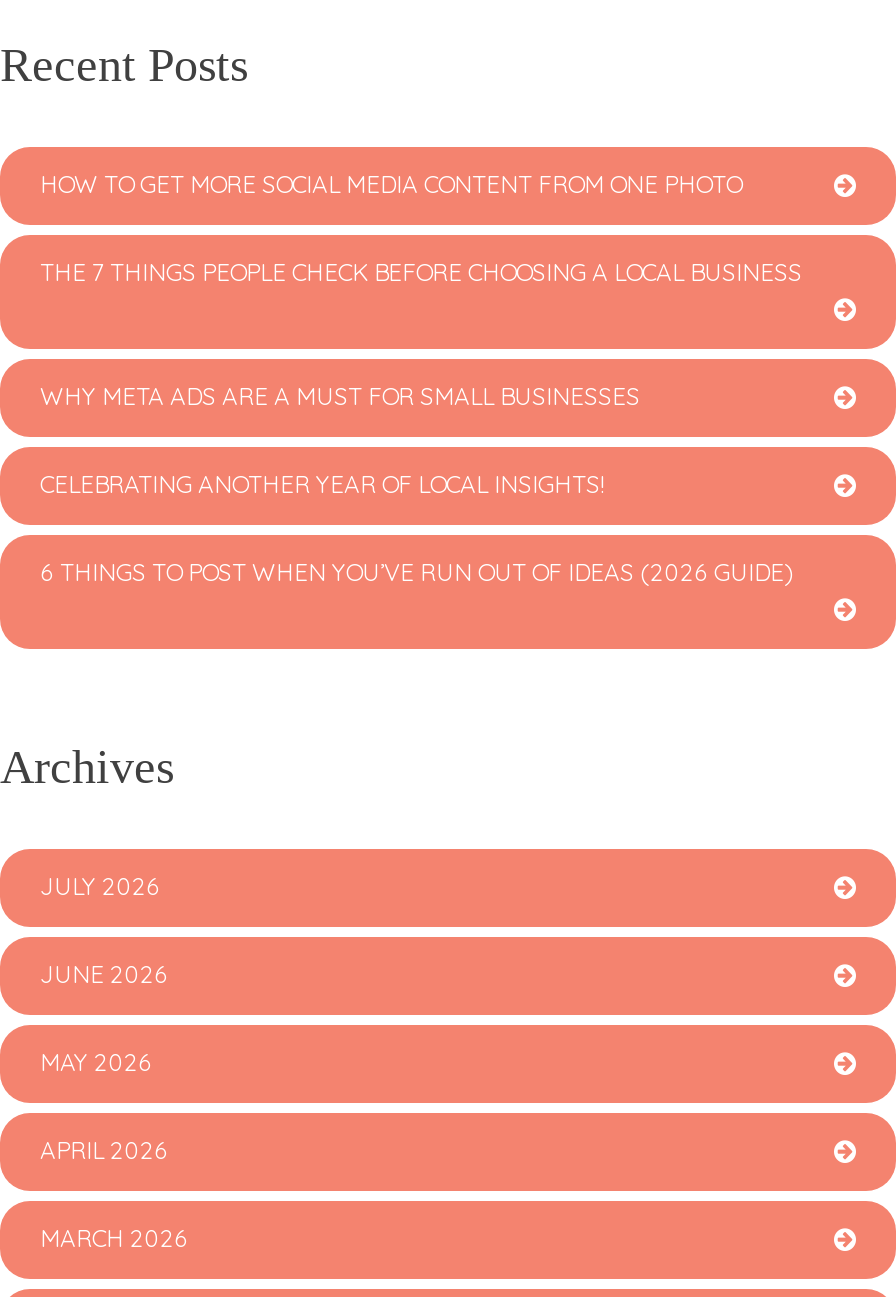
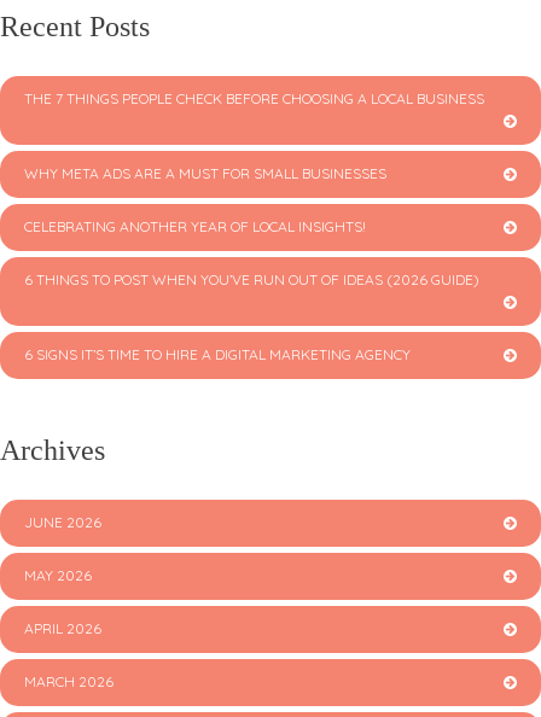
- HOW TO GET MORE SOCIAL MEDIA CONTENT FROM ONE PHOTO

+ 6 SIGNS IT’S TIME TO HIRE A DIGITAL MARKETING AGENCY

- JULY 2026
